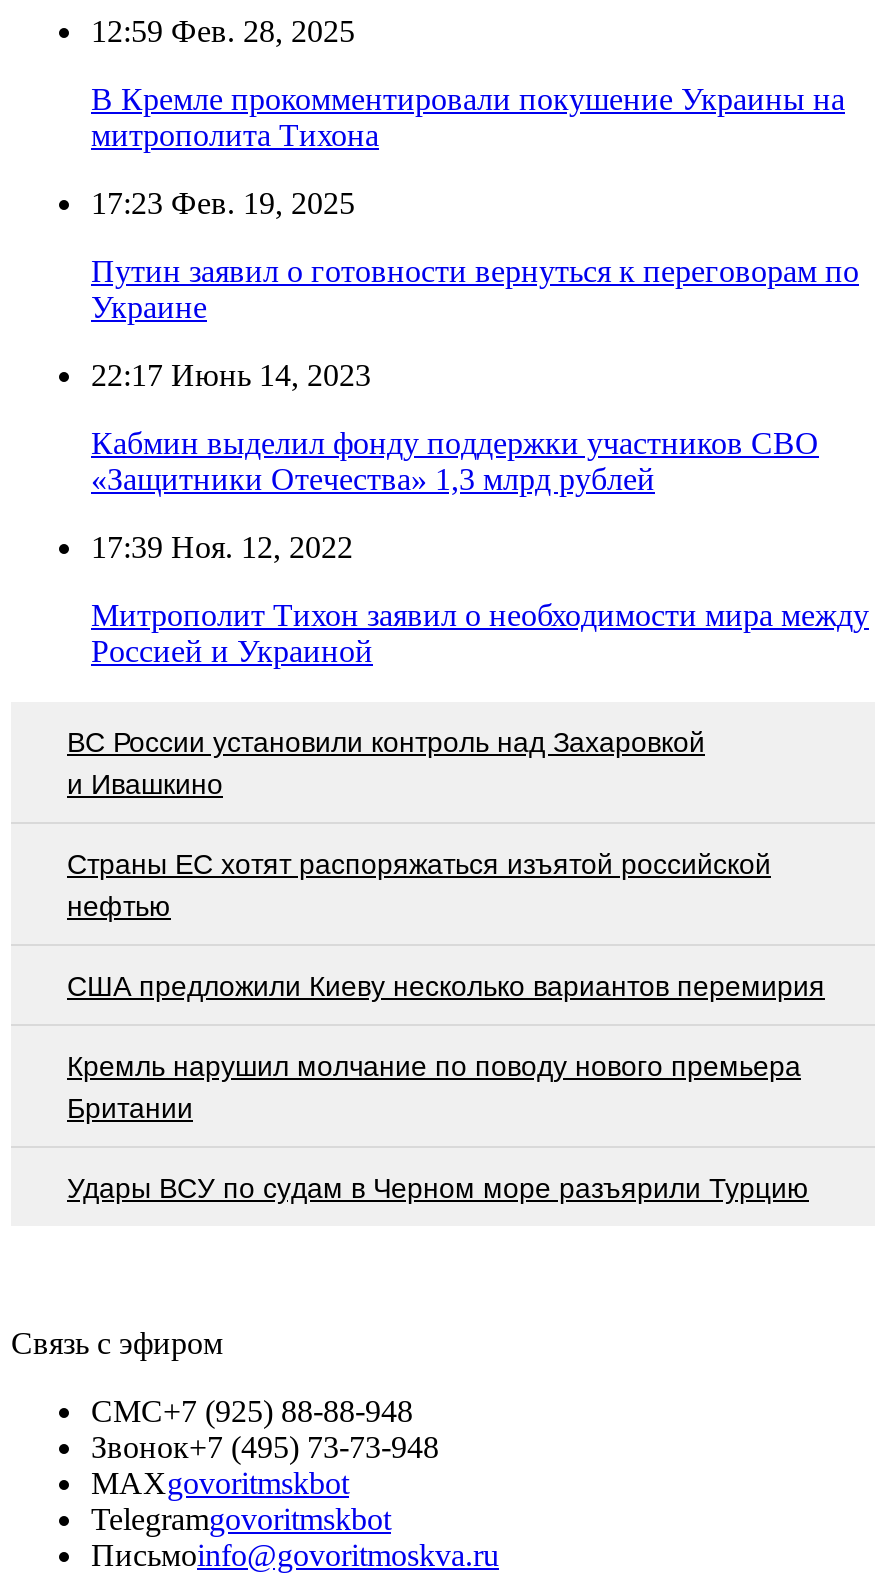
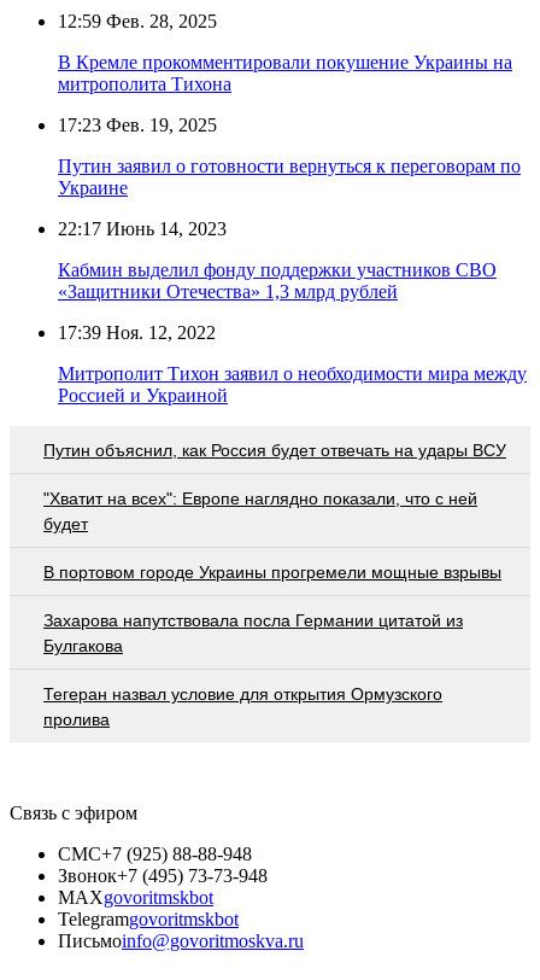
- ВС России установили контроль над Захаровкой
- и Ивашкино
+ Путин объяснил, как Россия будет отвечать на удары ВСУ

- Страны ЕС хотят распоряжаться изъятой российской
- нефтью
+ "Хватит на всех": Европе наглядно показали, что с ней
+ будет

- США предложили Киеву несколько вариантов перемирия
+ В портовом городе Украины прогремели мощные взрывы

- Кремль нарушил молчание по поводу нового премьера
- Британии
+ Захарова напутствовала посла Германии цитатой из
+ Булгакова

- Удары ВСУ по судам в Черном море разъярили Турцию
+ Тегеран назвал условие для открытия Ормузского
+ пролива
